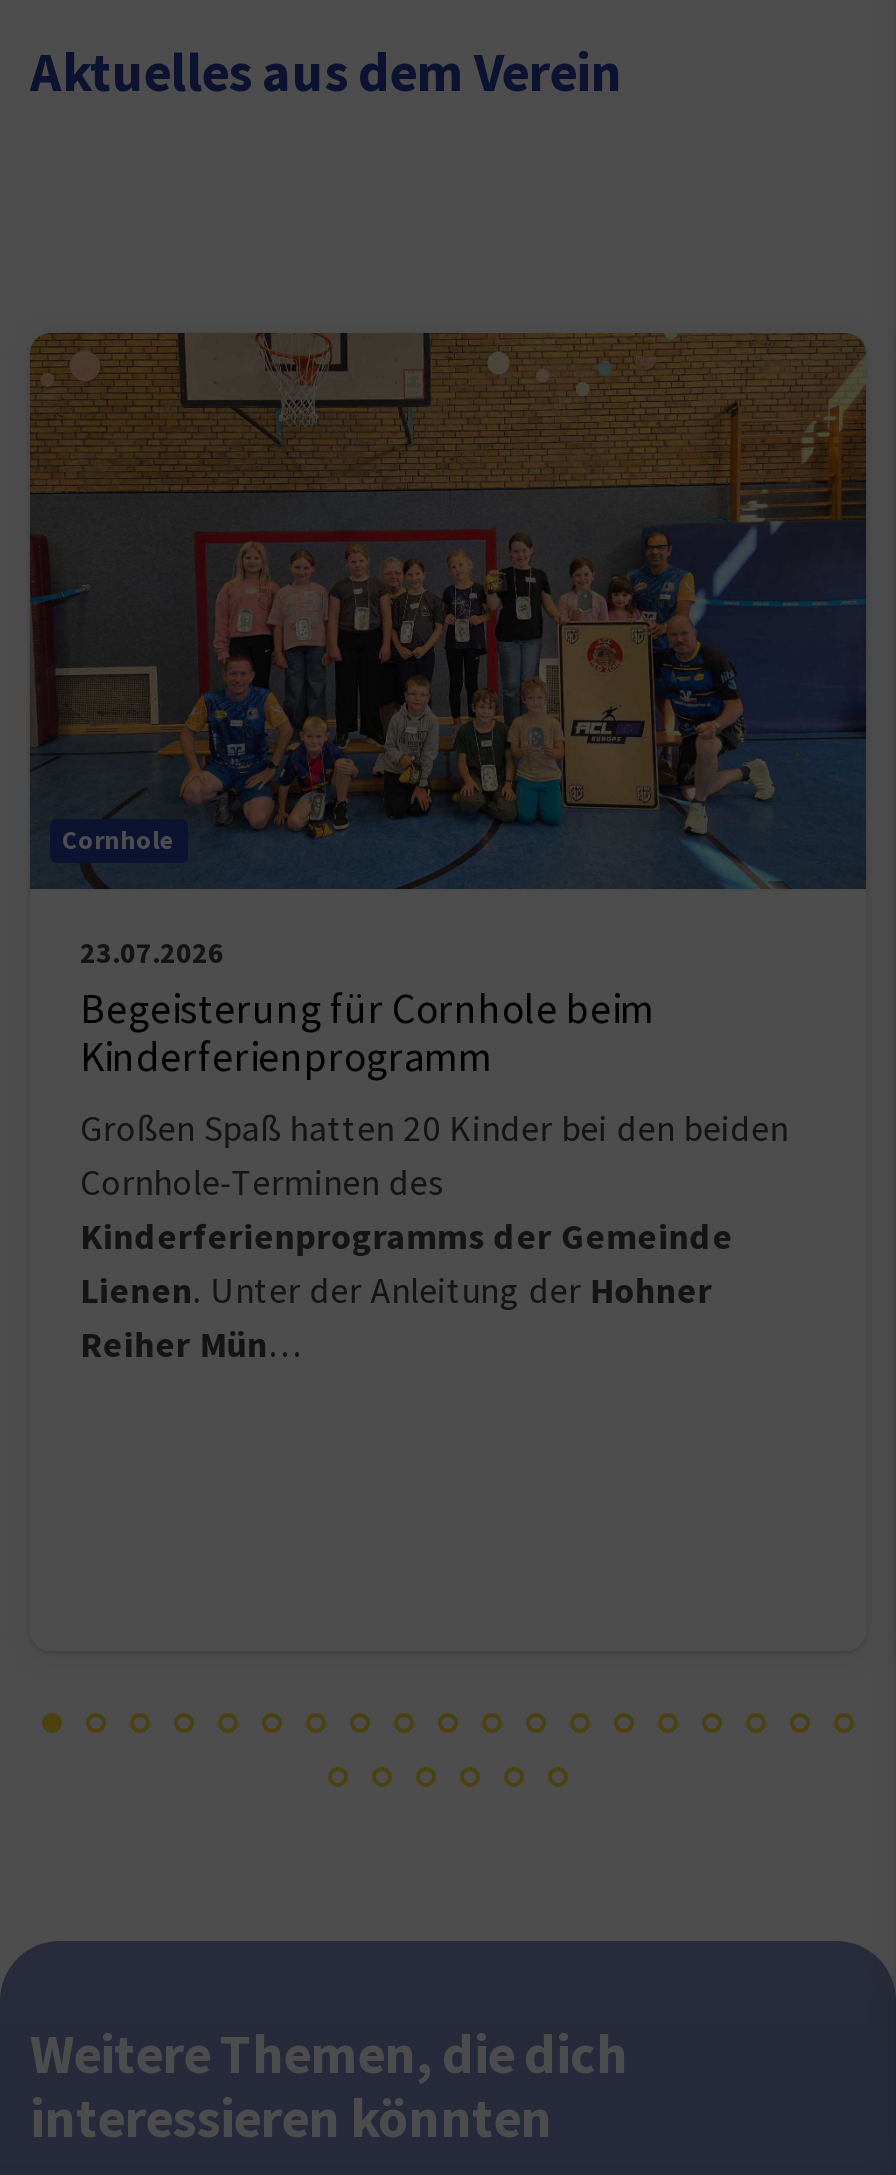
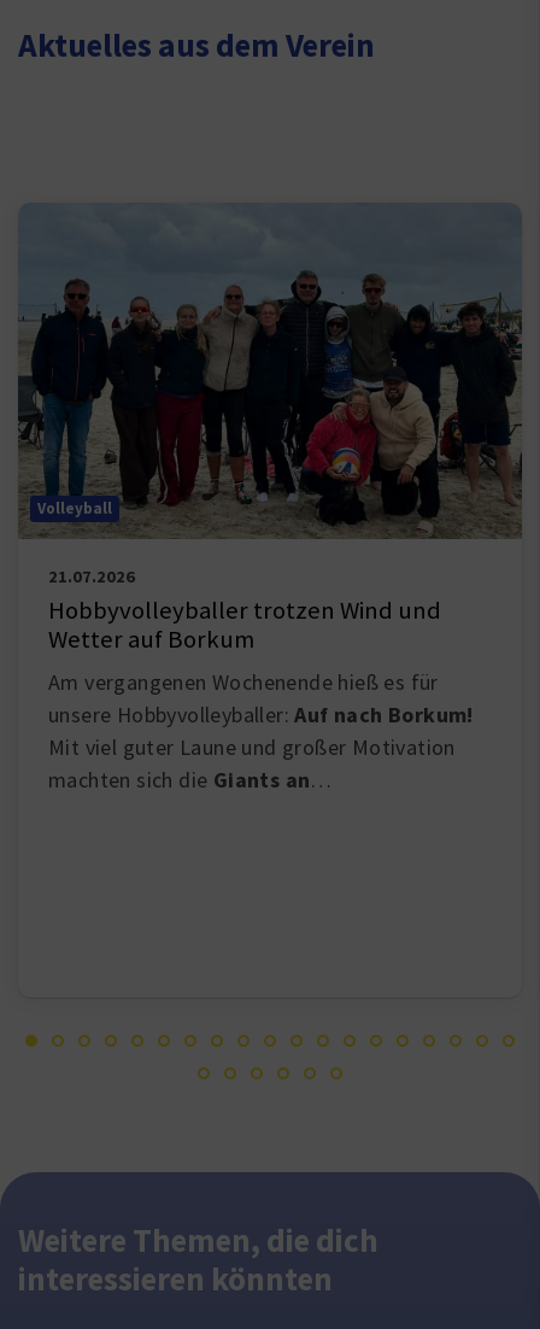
- [image]
- Cornhole
+ [image]
+ Volleyball

- 23.07.2026
- Begeisterung für Cornhole beim
- Kinderferienprogramm
- Großen Spaß hatten 20 Kinder bei den beiden
- Cornhole-Terminen des
- Kinderferienprogramms der Gemeinde
- Lienen. Unter der Anleitung der Hohner
- Reiher Mün …
+ 21.07.2026
+ Hobbyvolleyballer trotzen Wind und
+ Wetter auf Borkum
+ Am vergangenen Wochenende hieß es für
+ unsere Hobbyvolleyballer: Auf nach Borkum!
+ Mit viel guter Laune und großer Motivation
+ machten sich die Giants an …
